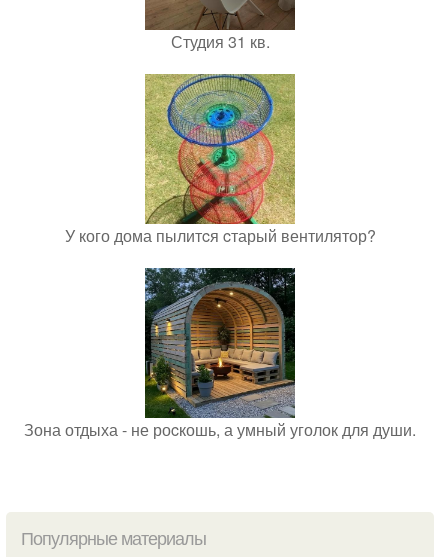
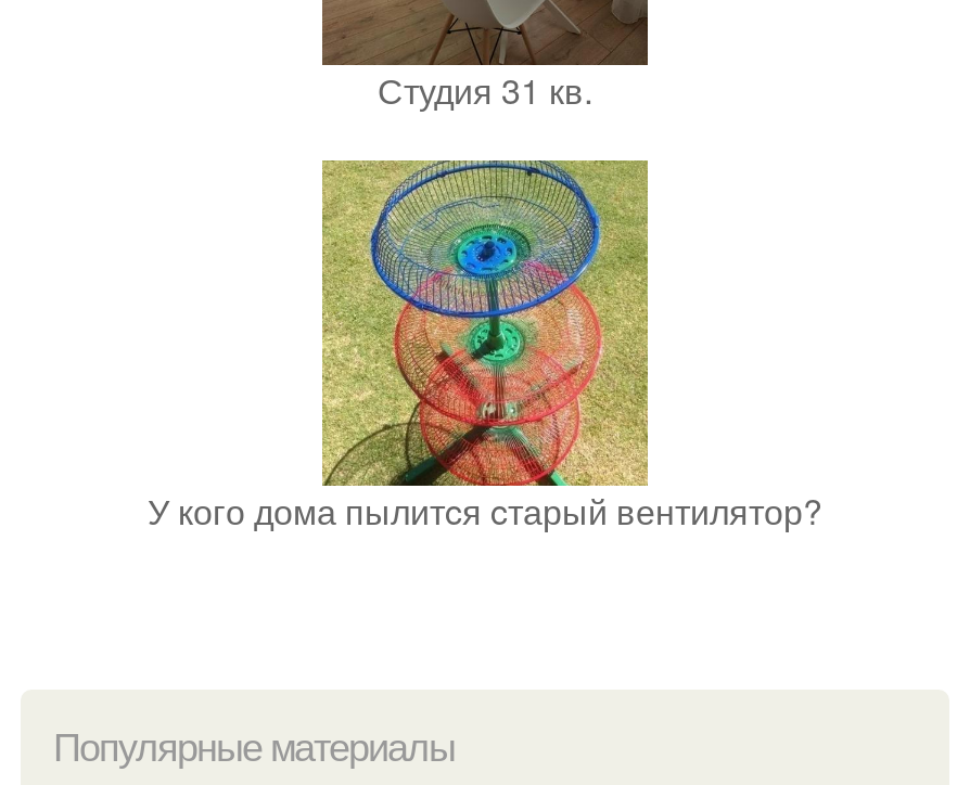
- [image]
- Зона отдыха - не роcкошь, а умный уголок для души.
